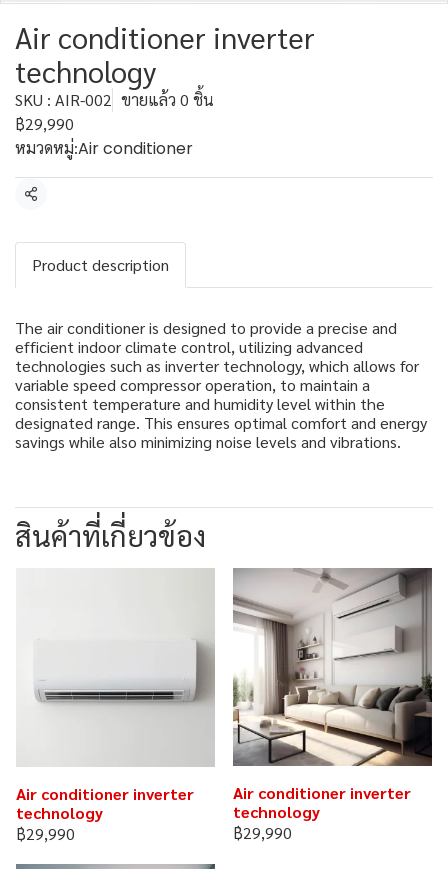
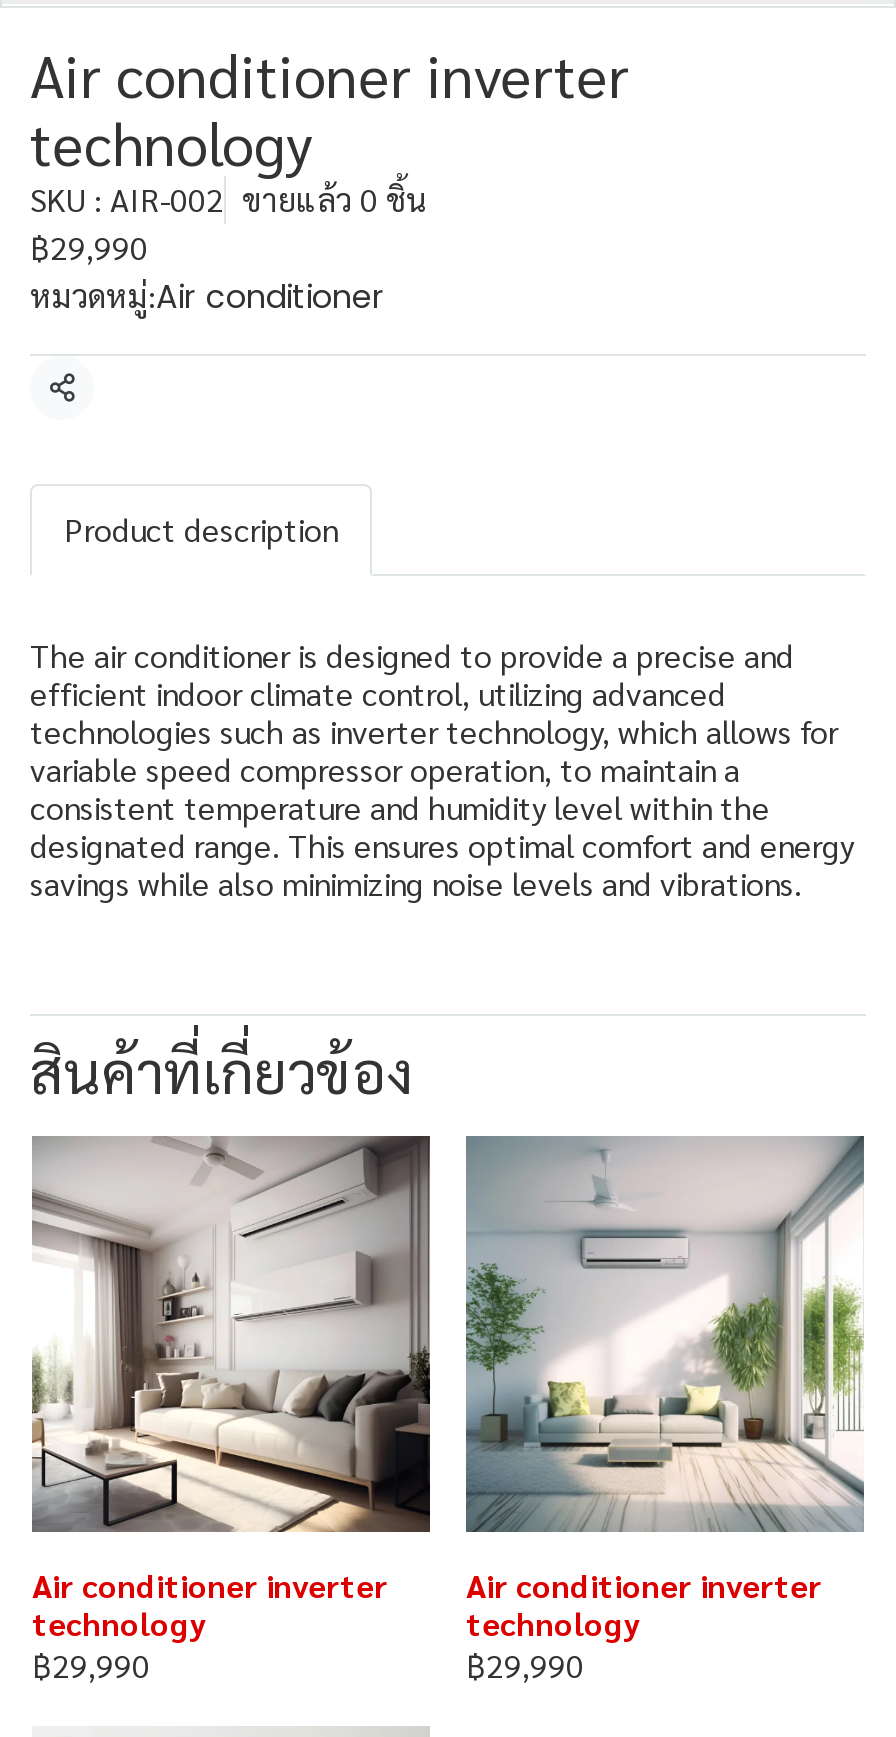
- [image]
+ [image]

- [image]
+ [image]
